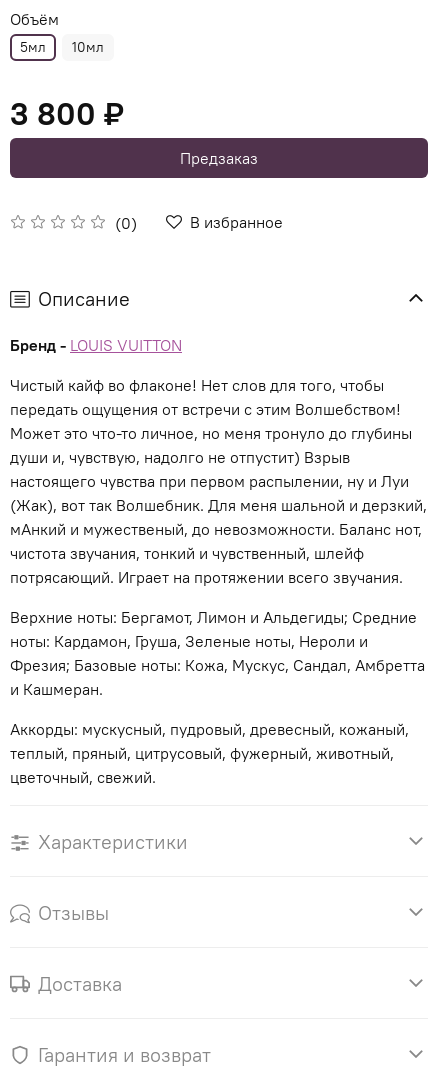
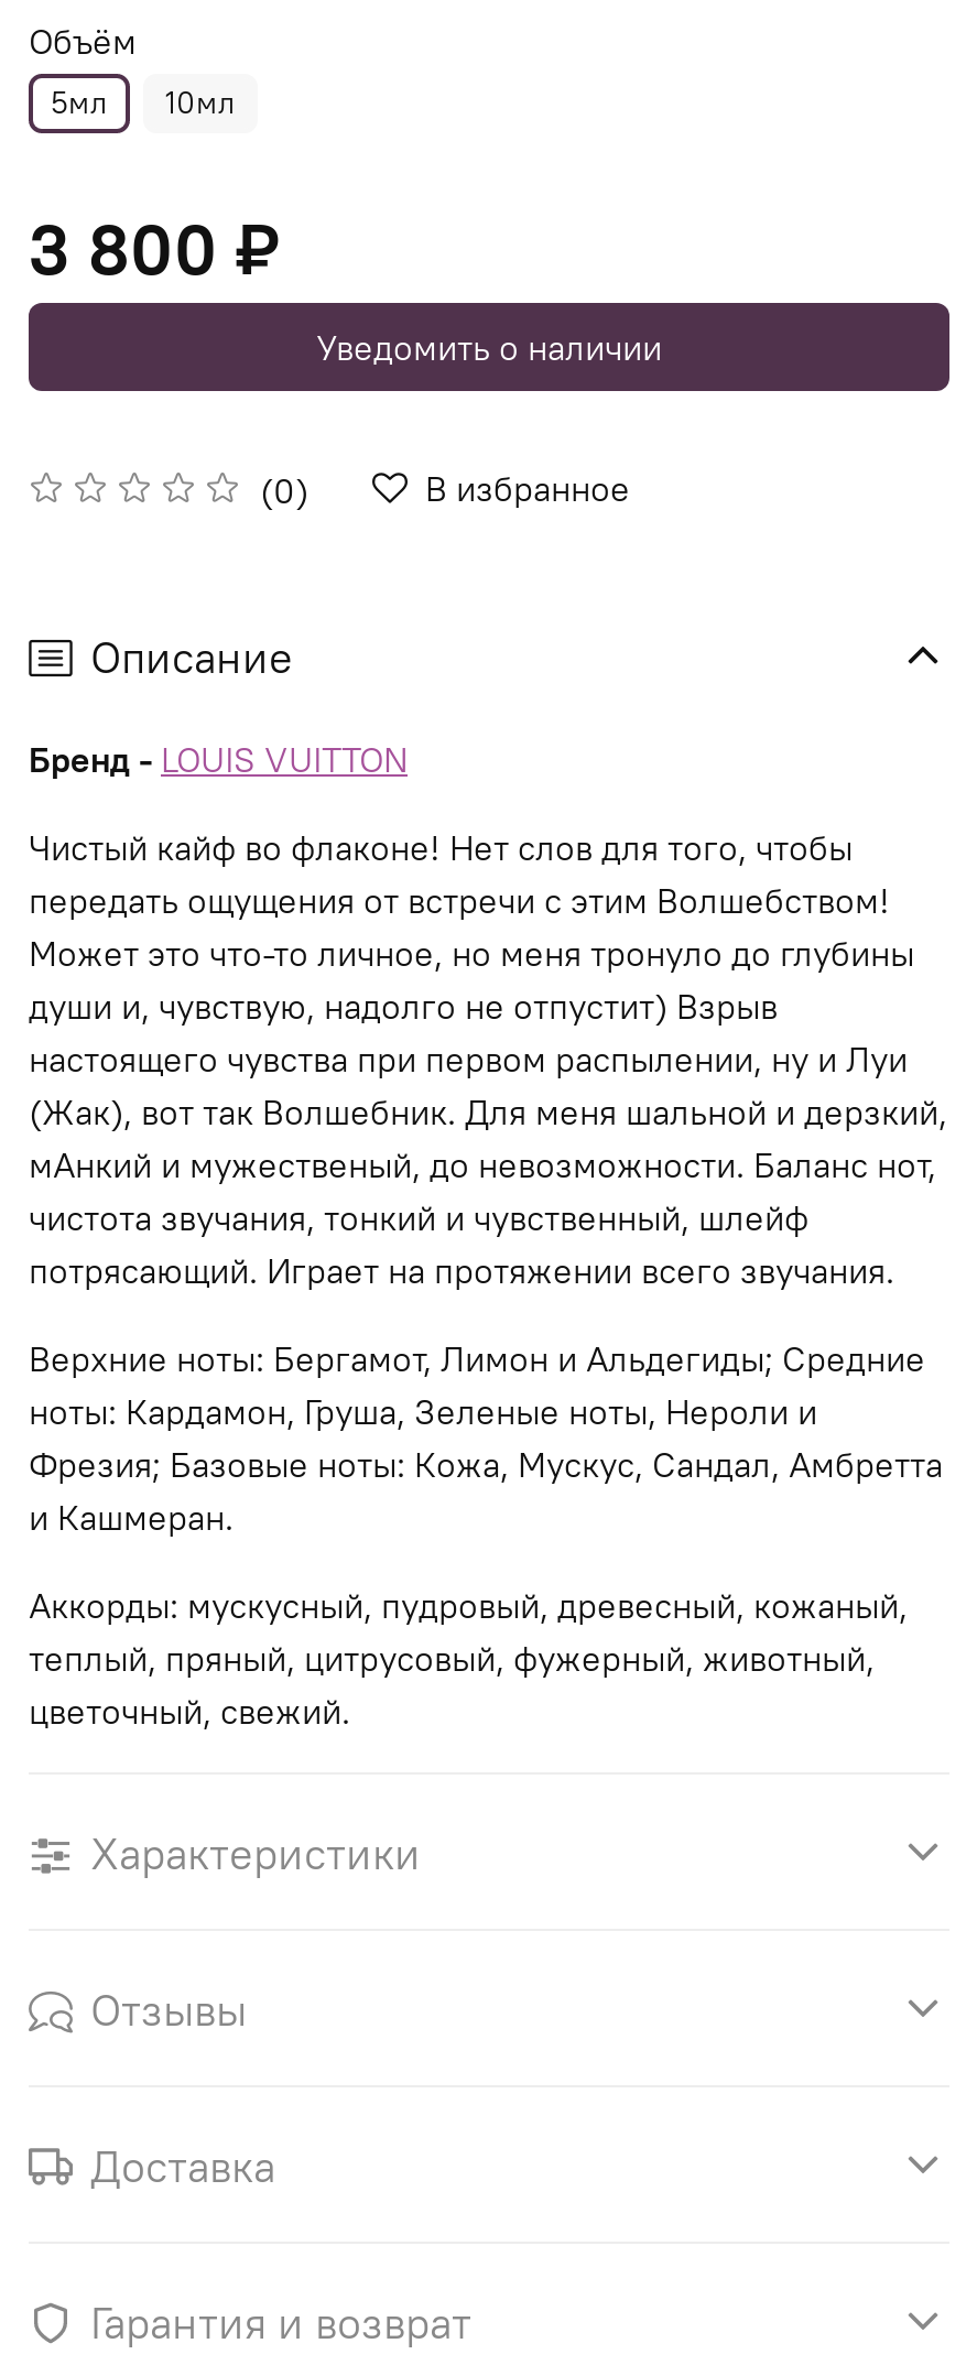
- Предзаказ
+ Уведомить о наличии
